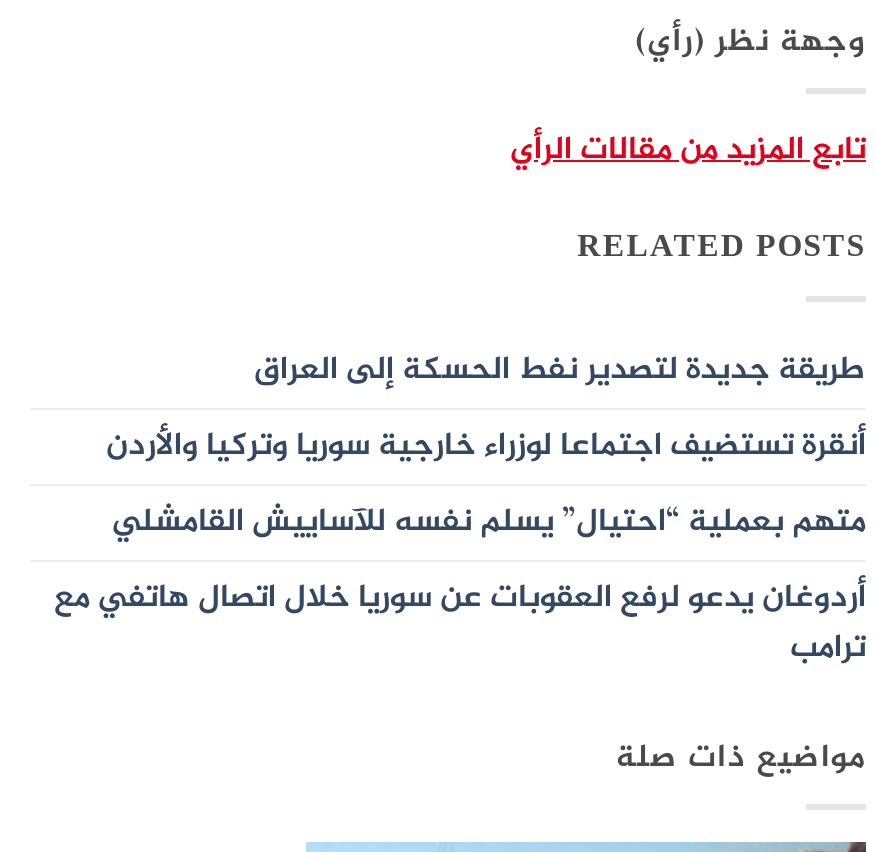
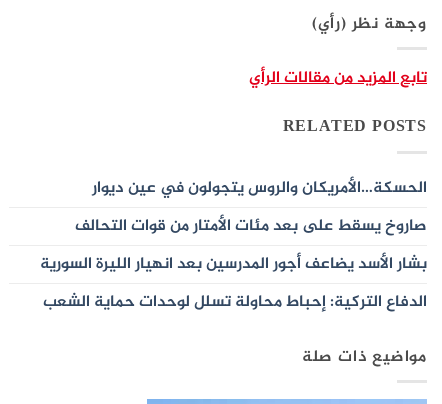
- طريقة جديدة لتصدير نفط الحسكة إلى العراق
- أنقرة تستضيف اجتماعا لوزراء خارجية سوريا وتركيا والأردن
- متهم بعملية “احتيال” يسلم نفسه للآساييش القامشلي
- أردوغان يدعو لرفع العقوبات عن سوريا خلال اتصال هاتفي مع
- ترامب
+ الحسكة…الأمريكان والروس يتجولون في عين ديوار
+ صاروخ يسقط على بعد مئات الأمتار من قوات التحالف
+ بشار الأسد يضاعف أجور المدرسين بعد انهيار الليرة السورية
+ الدفاع التركية: إحباط محاولة تسلل لوحدات حماية الشعب
